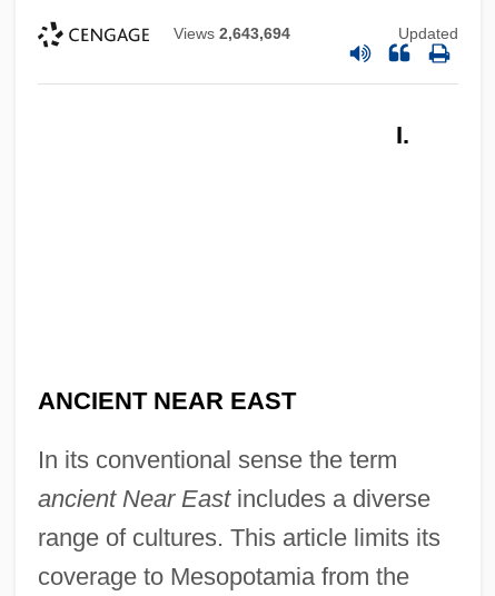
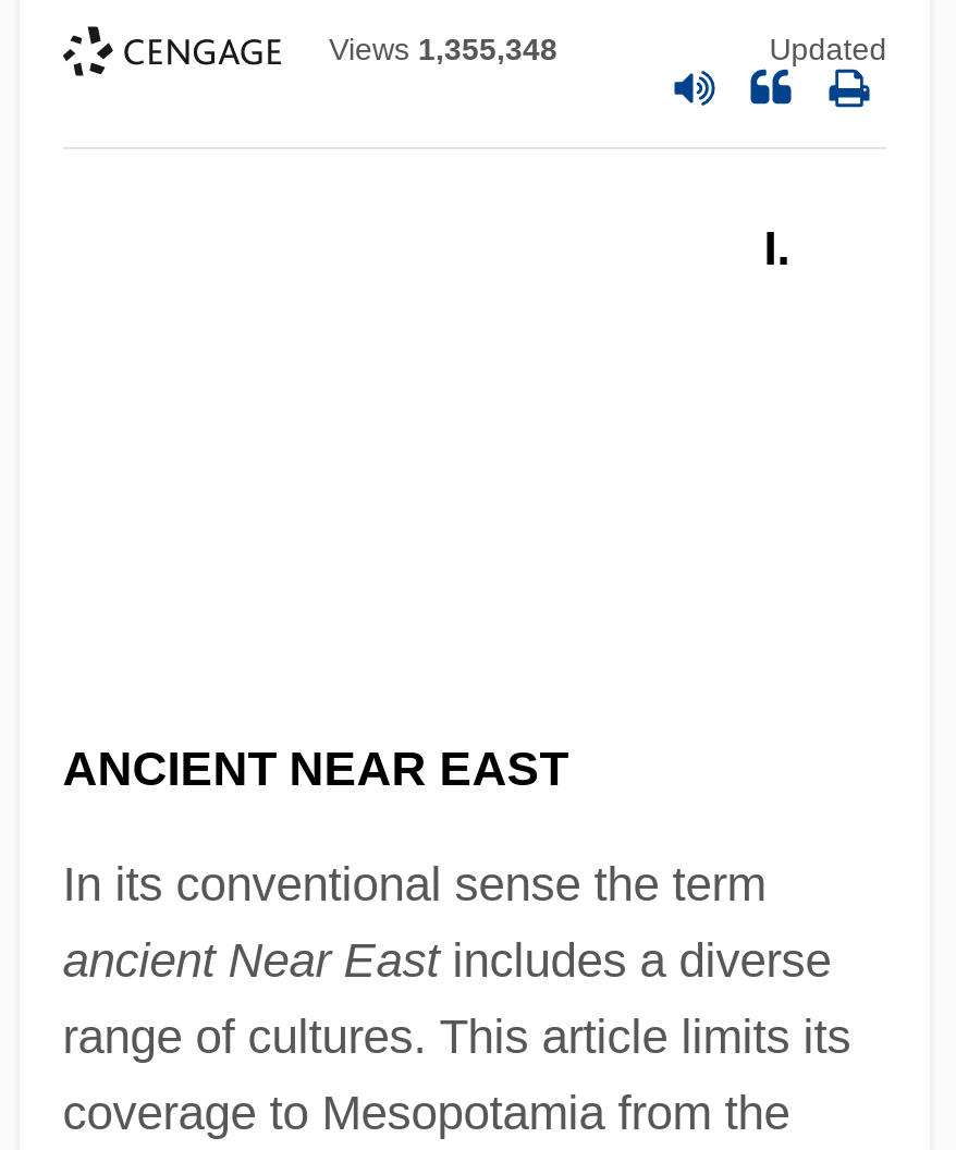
- Views 2,643,694
+ Views 1,355,348
